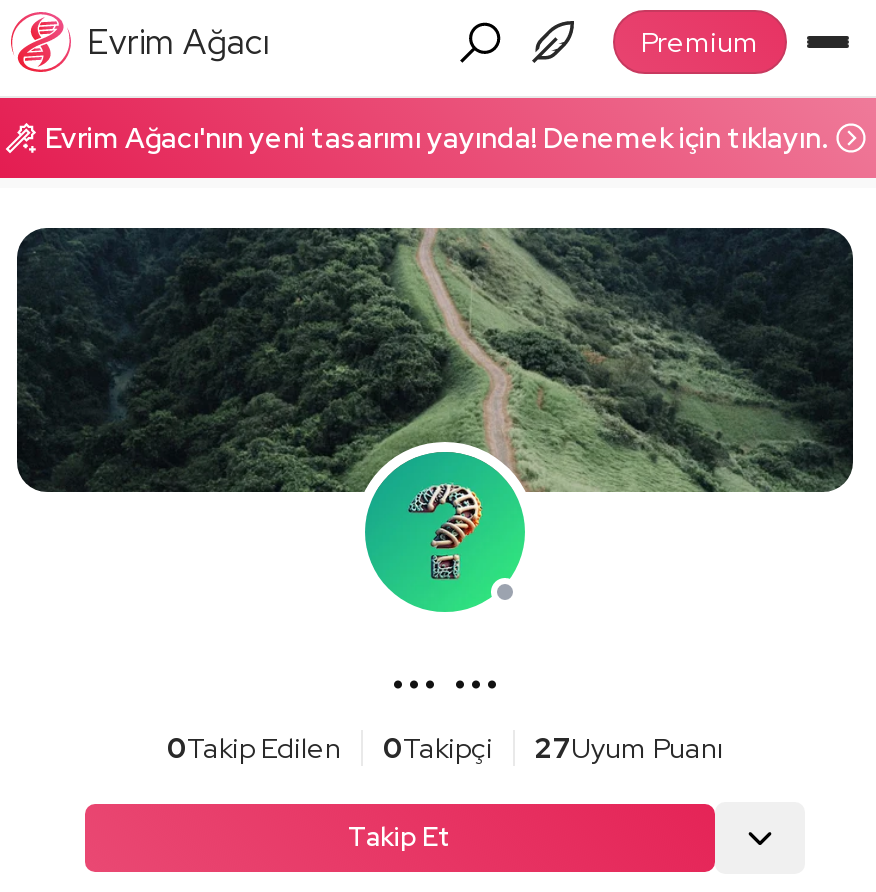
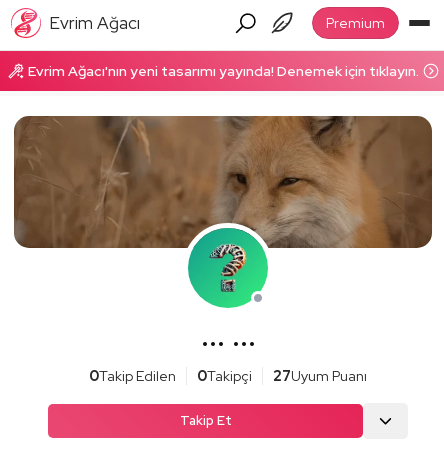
- [image]
+ [image]
